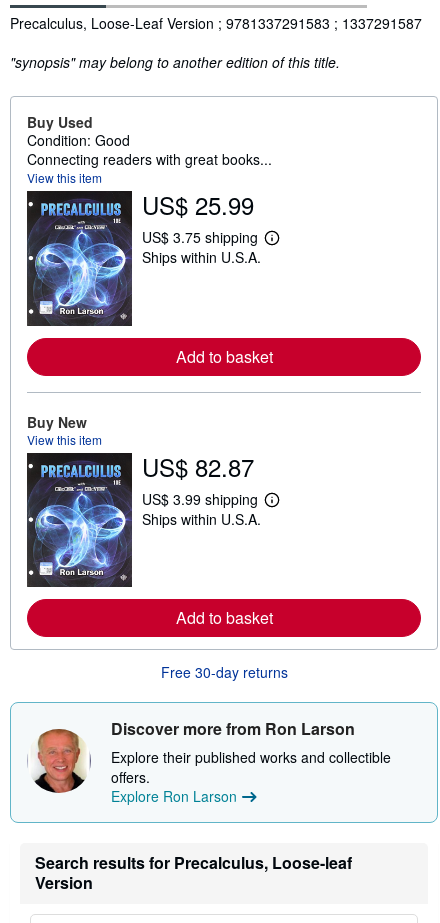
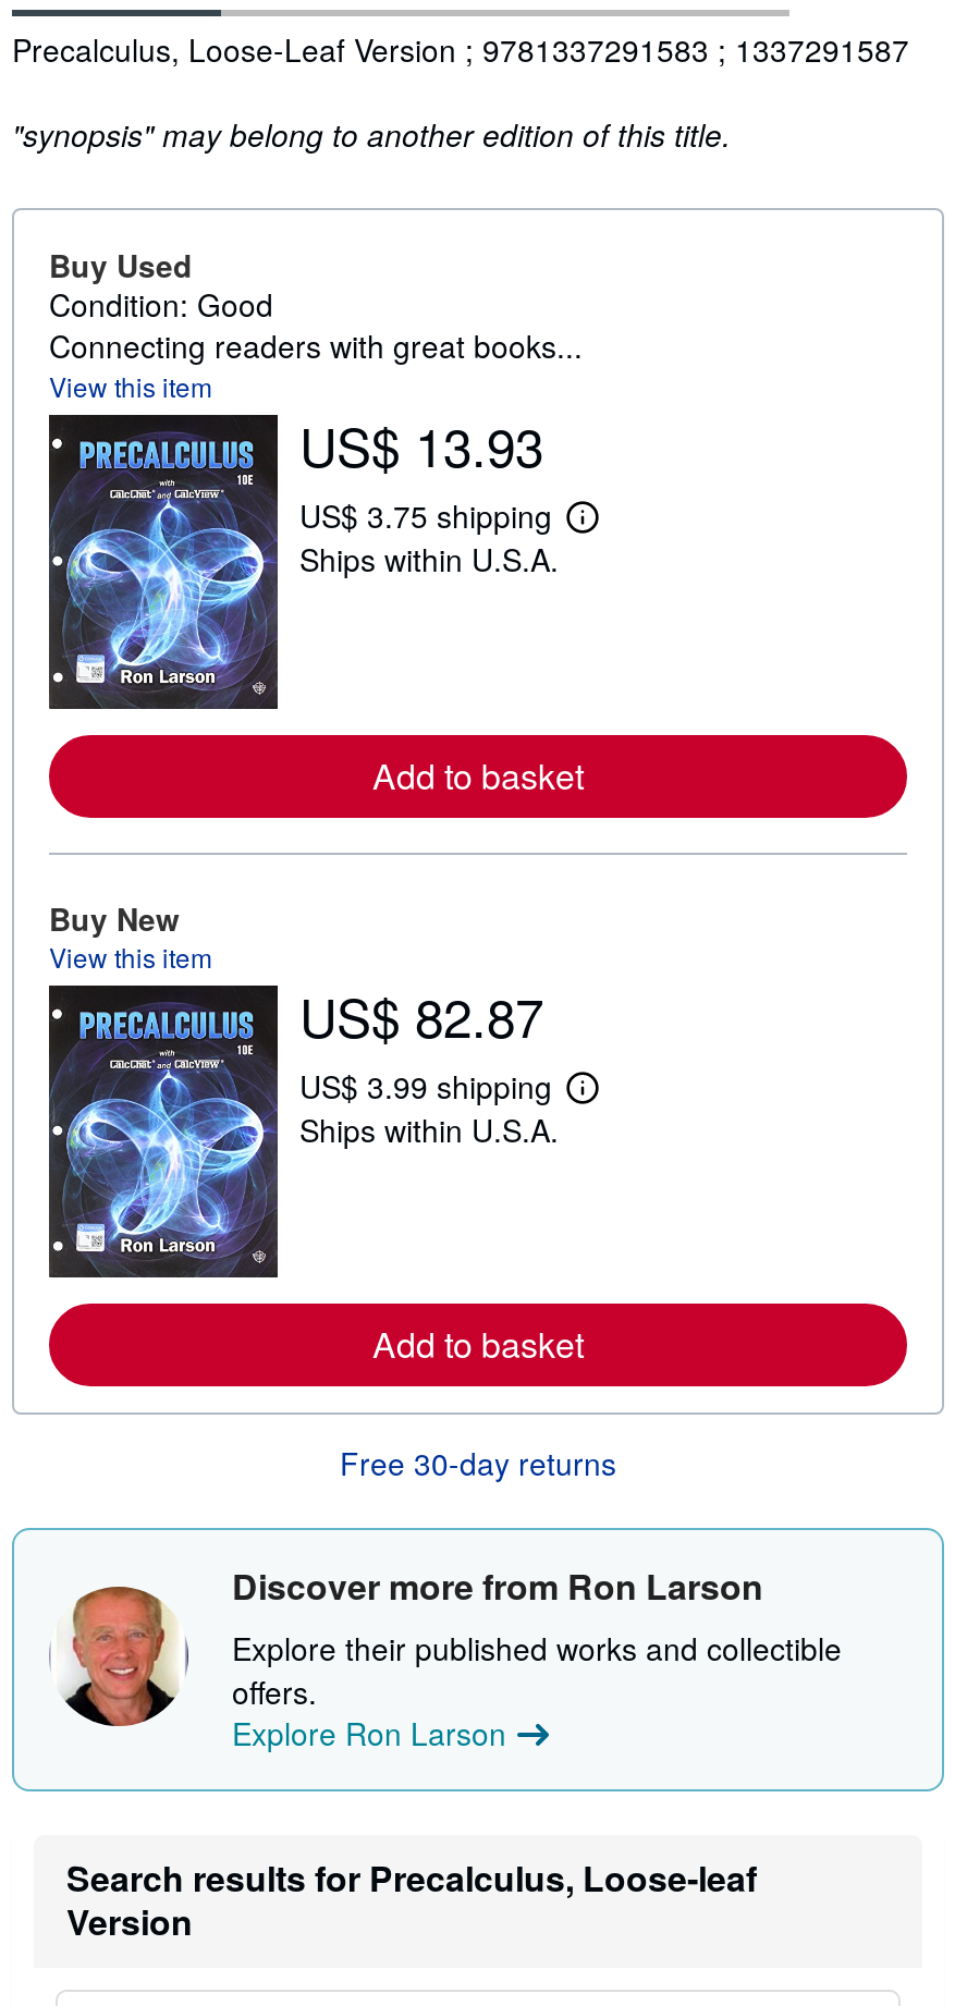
- US$ 25.99
+ US$ 13.93
